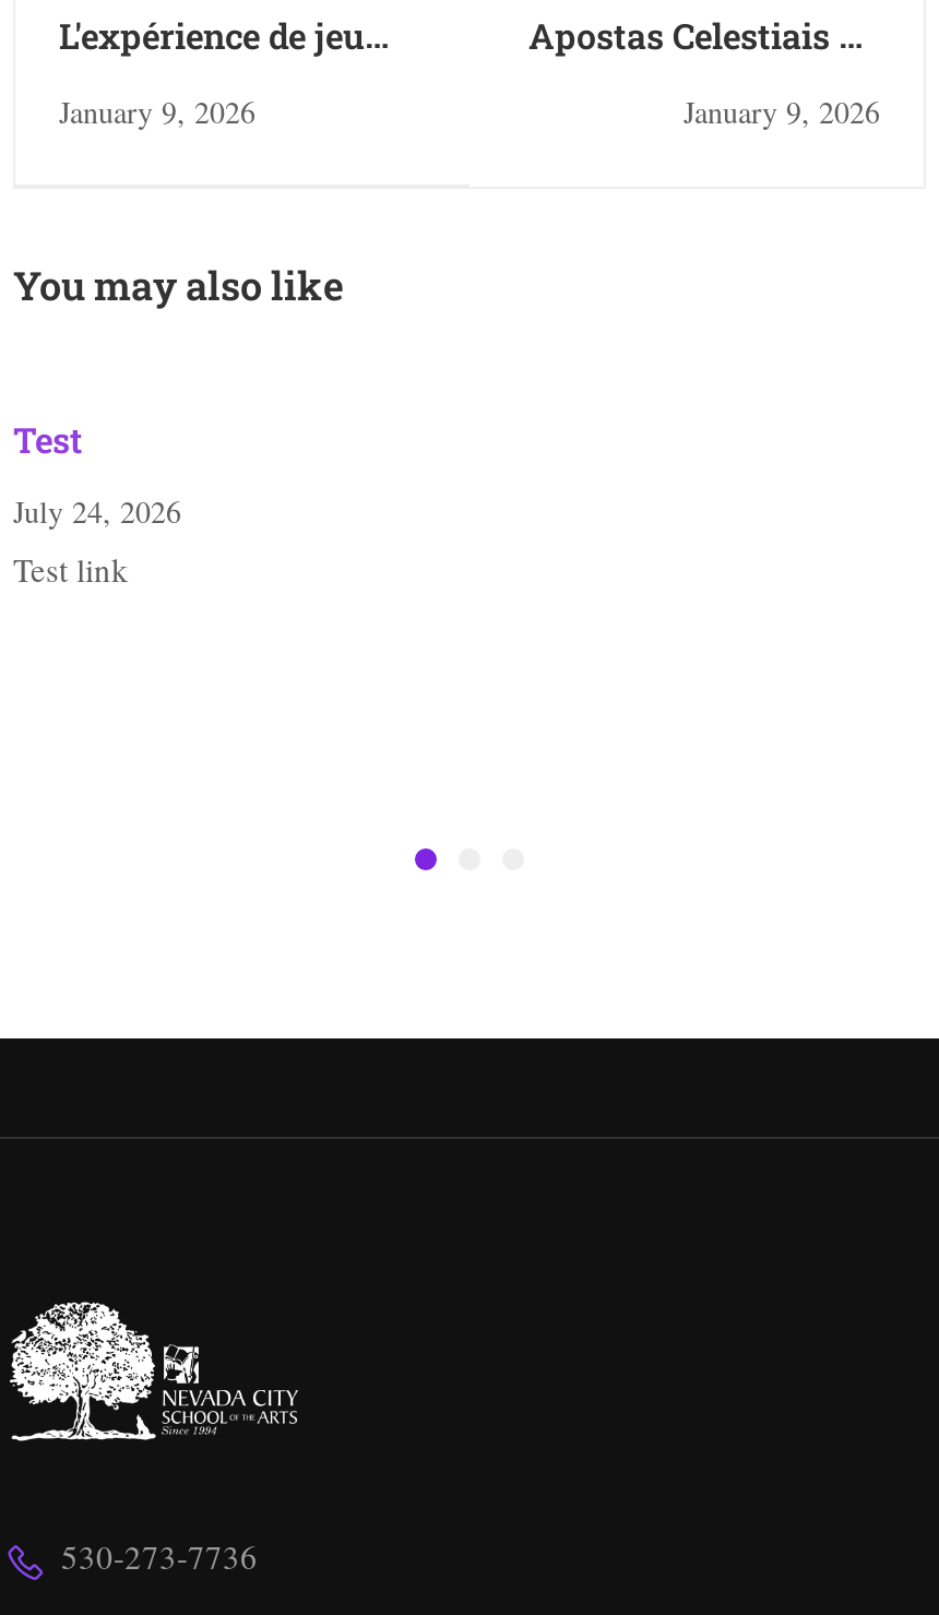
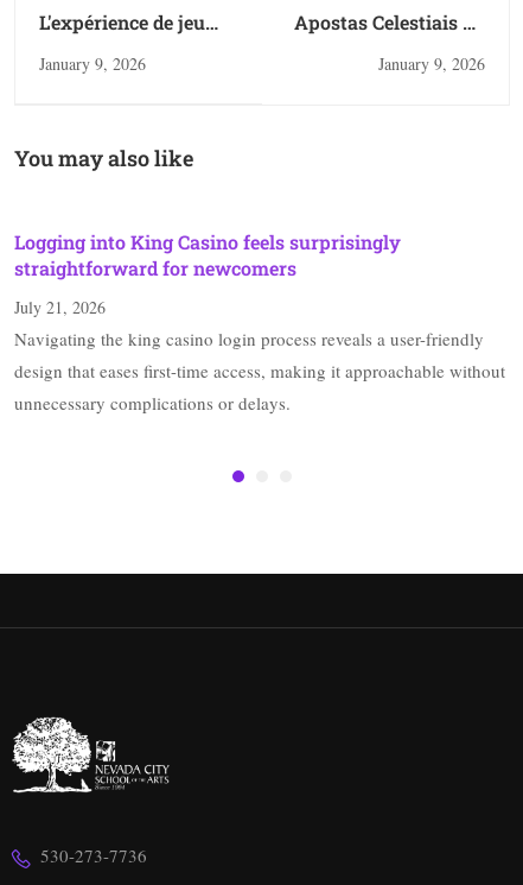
- Test
+ Logging into King Casino feels surprisingly
+ straightforward for newcomers

- July 24, 2026
- Test link
+ July 21, 2026
+ Navigating the king casino login process reveals a user-friendly
+ design that eases first-time access, making it approachable without
+ unnecessary complications or delays.
